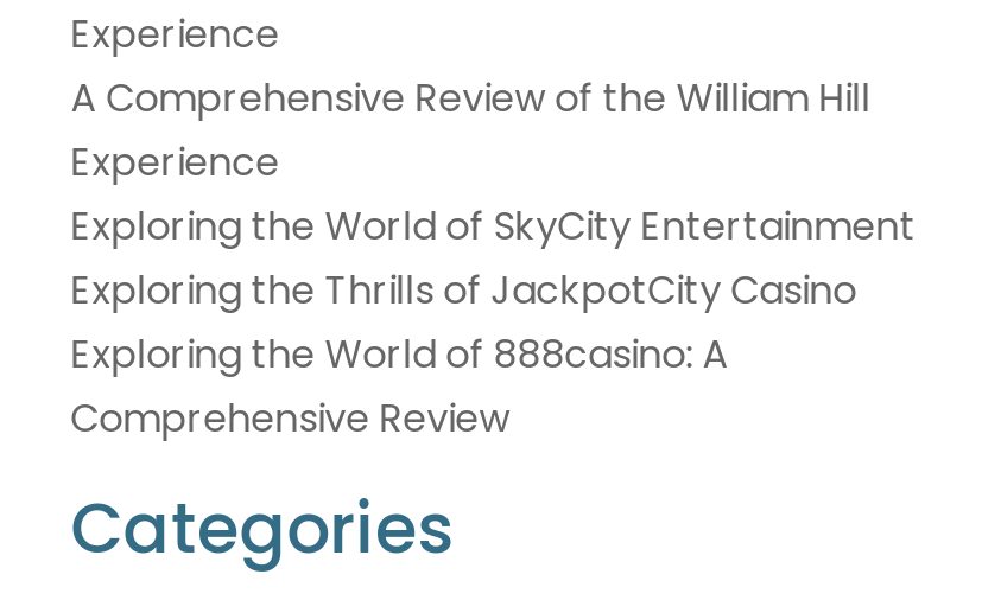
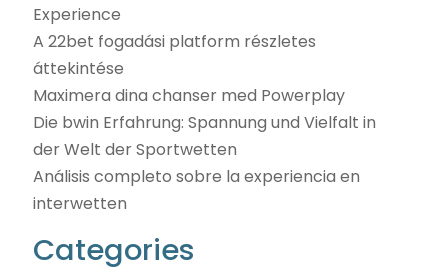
- A Comprehensive Review of the William Hill
- Experience
- Exploring the World of SkyCity Entertainment
- Exploring the Thrills of JackpotCity Casino
- Exploring the World of 888casino: A
- Comprehensive Review
+ A 22bet fogadási platform részletes
+ áttekintése
+ Maximera dina chanser med Powerplay
+ Die bwin Erfahrung: Spannung und Vielfalt in
+ der Welt der Sportwetten
+ Análisis completo sobre la experiencia en
+ interwetten
